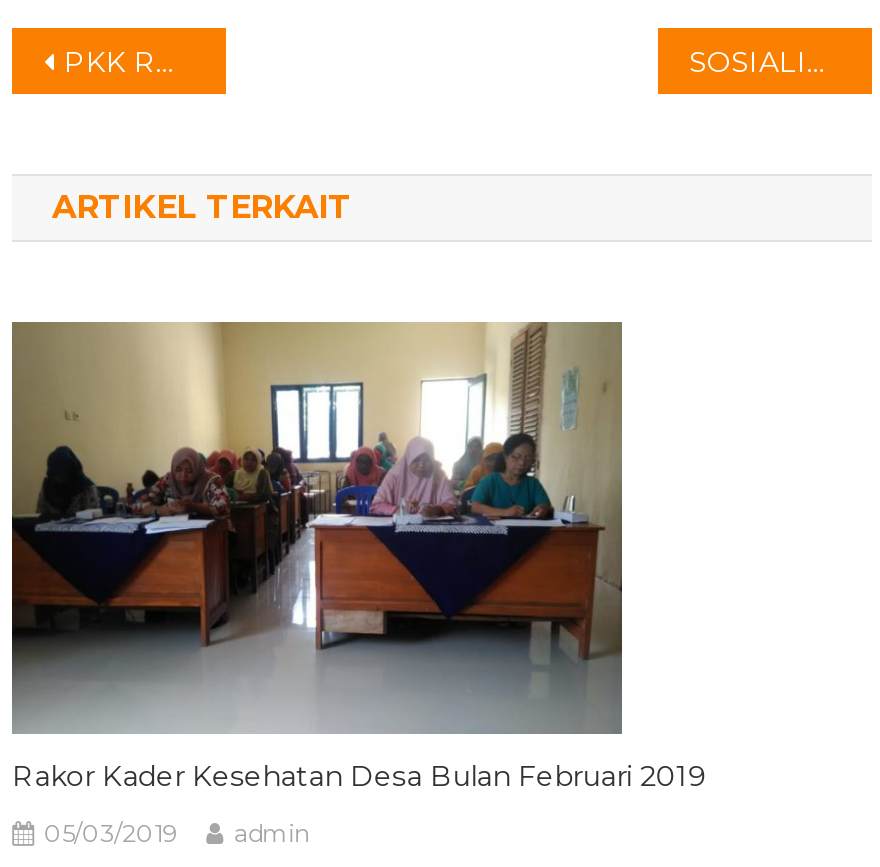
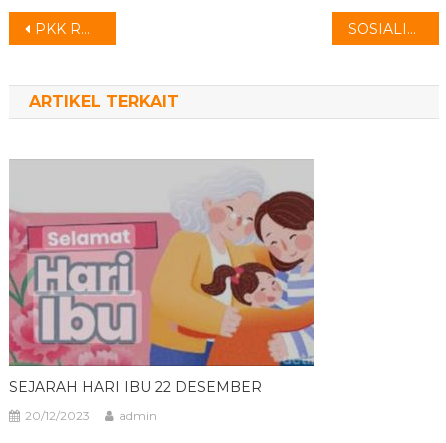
- [image]
- Rakor Kader Kesehatan Desa Bulan Februari 2019
+ [image]
+ SEJARAH HARI IBU 22 DESEMBER

- 05/03/2019 admin
+ 20/12/2023 admin
